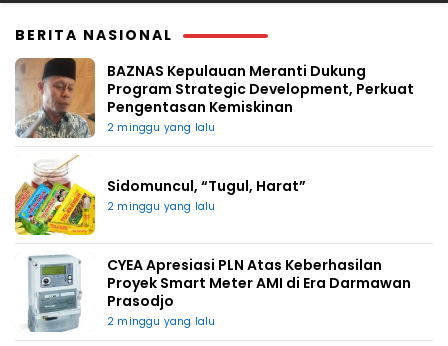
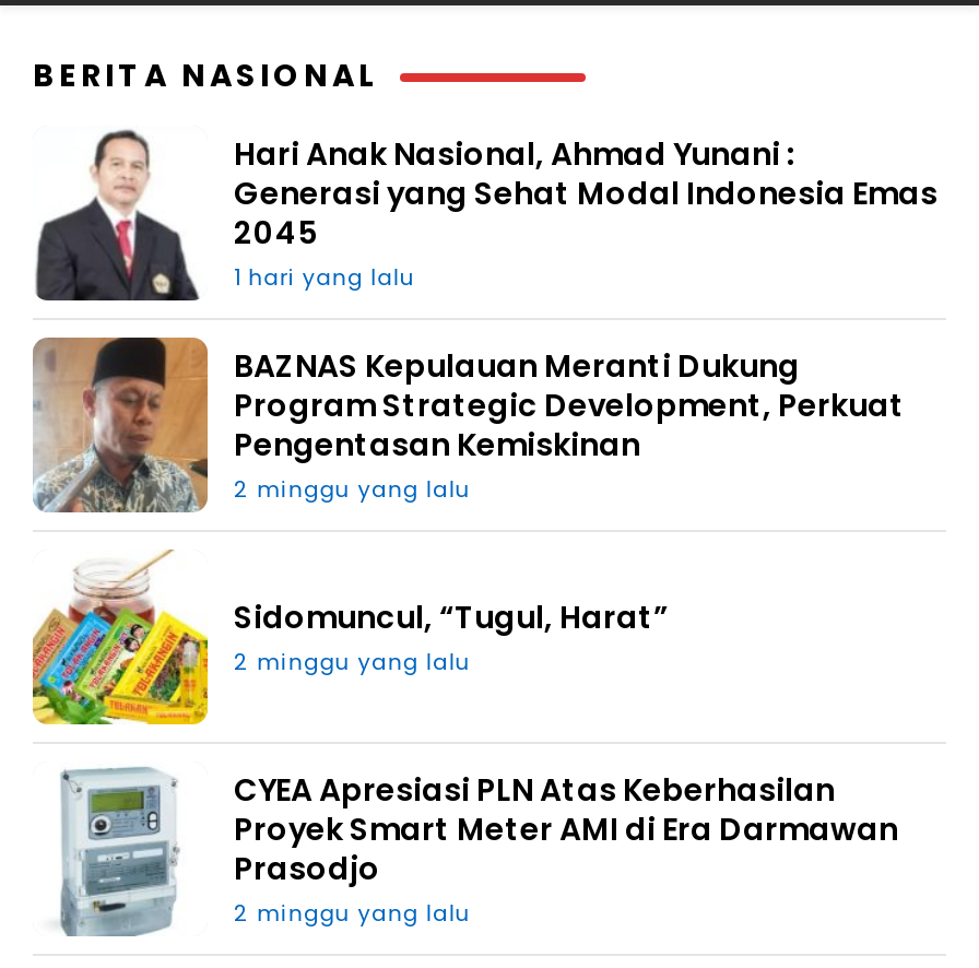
+ [image]
+ Hari Anak Nasional, Ahmad Yunani :
+ Generasi yang Sehat Modal Indonesia Emas
+ 2045
+ 1 hari yang lalu
